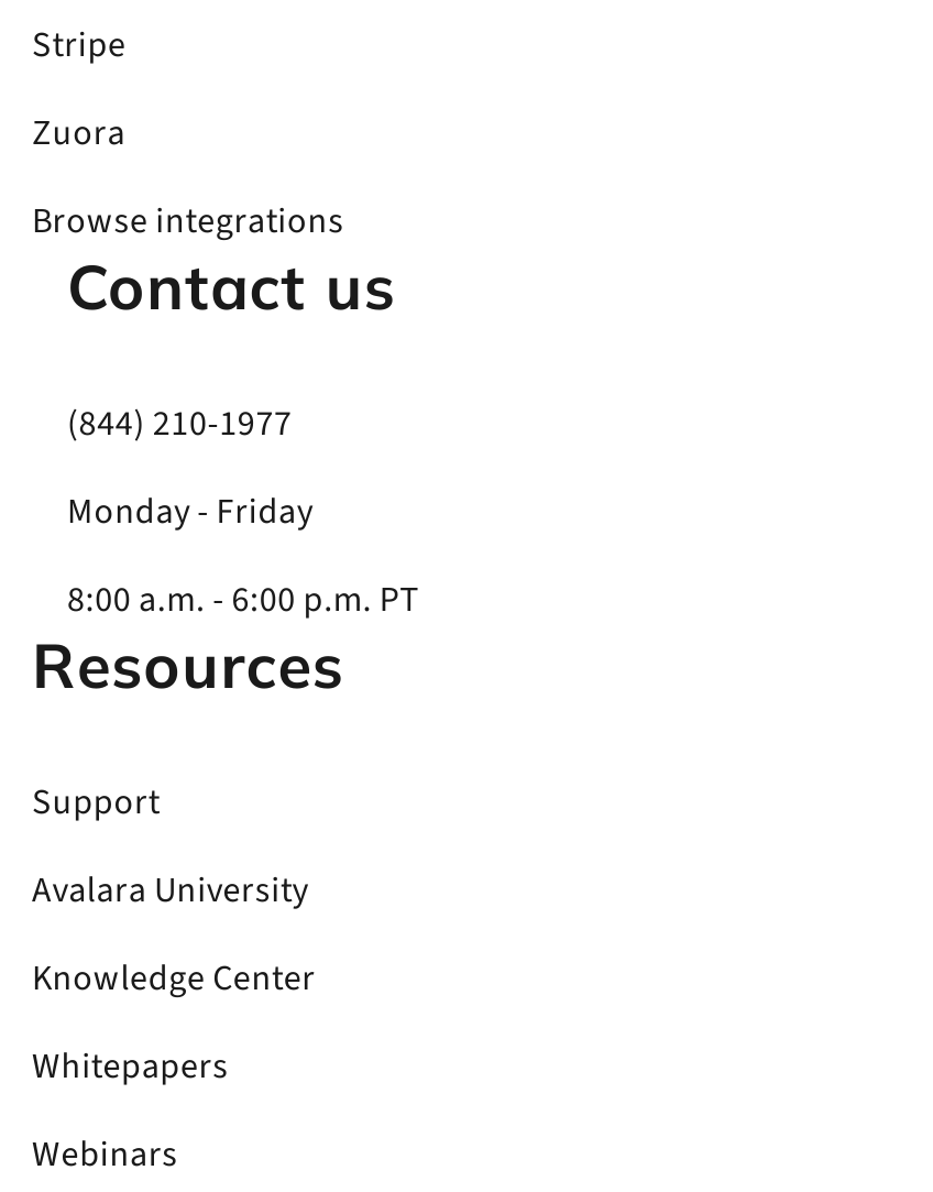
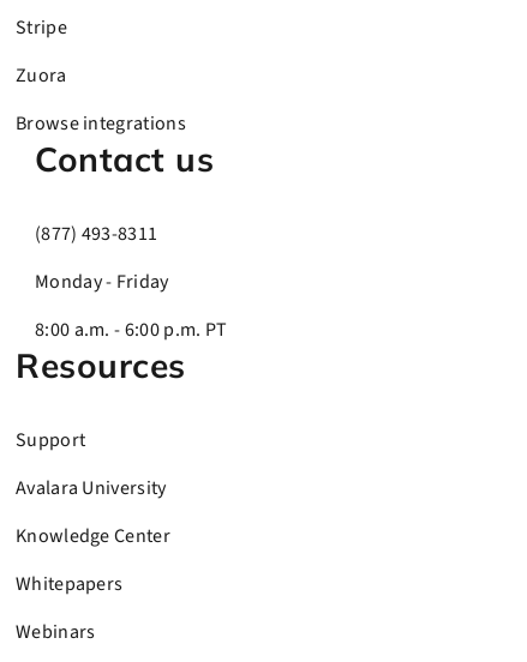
- (844) 210-1977
+ (877) 493-8311
